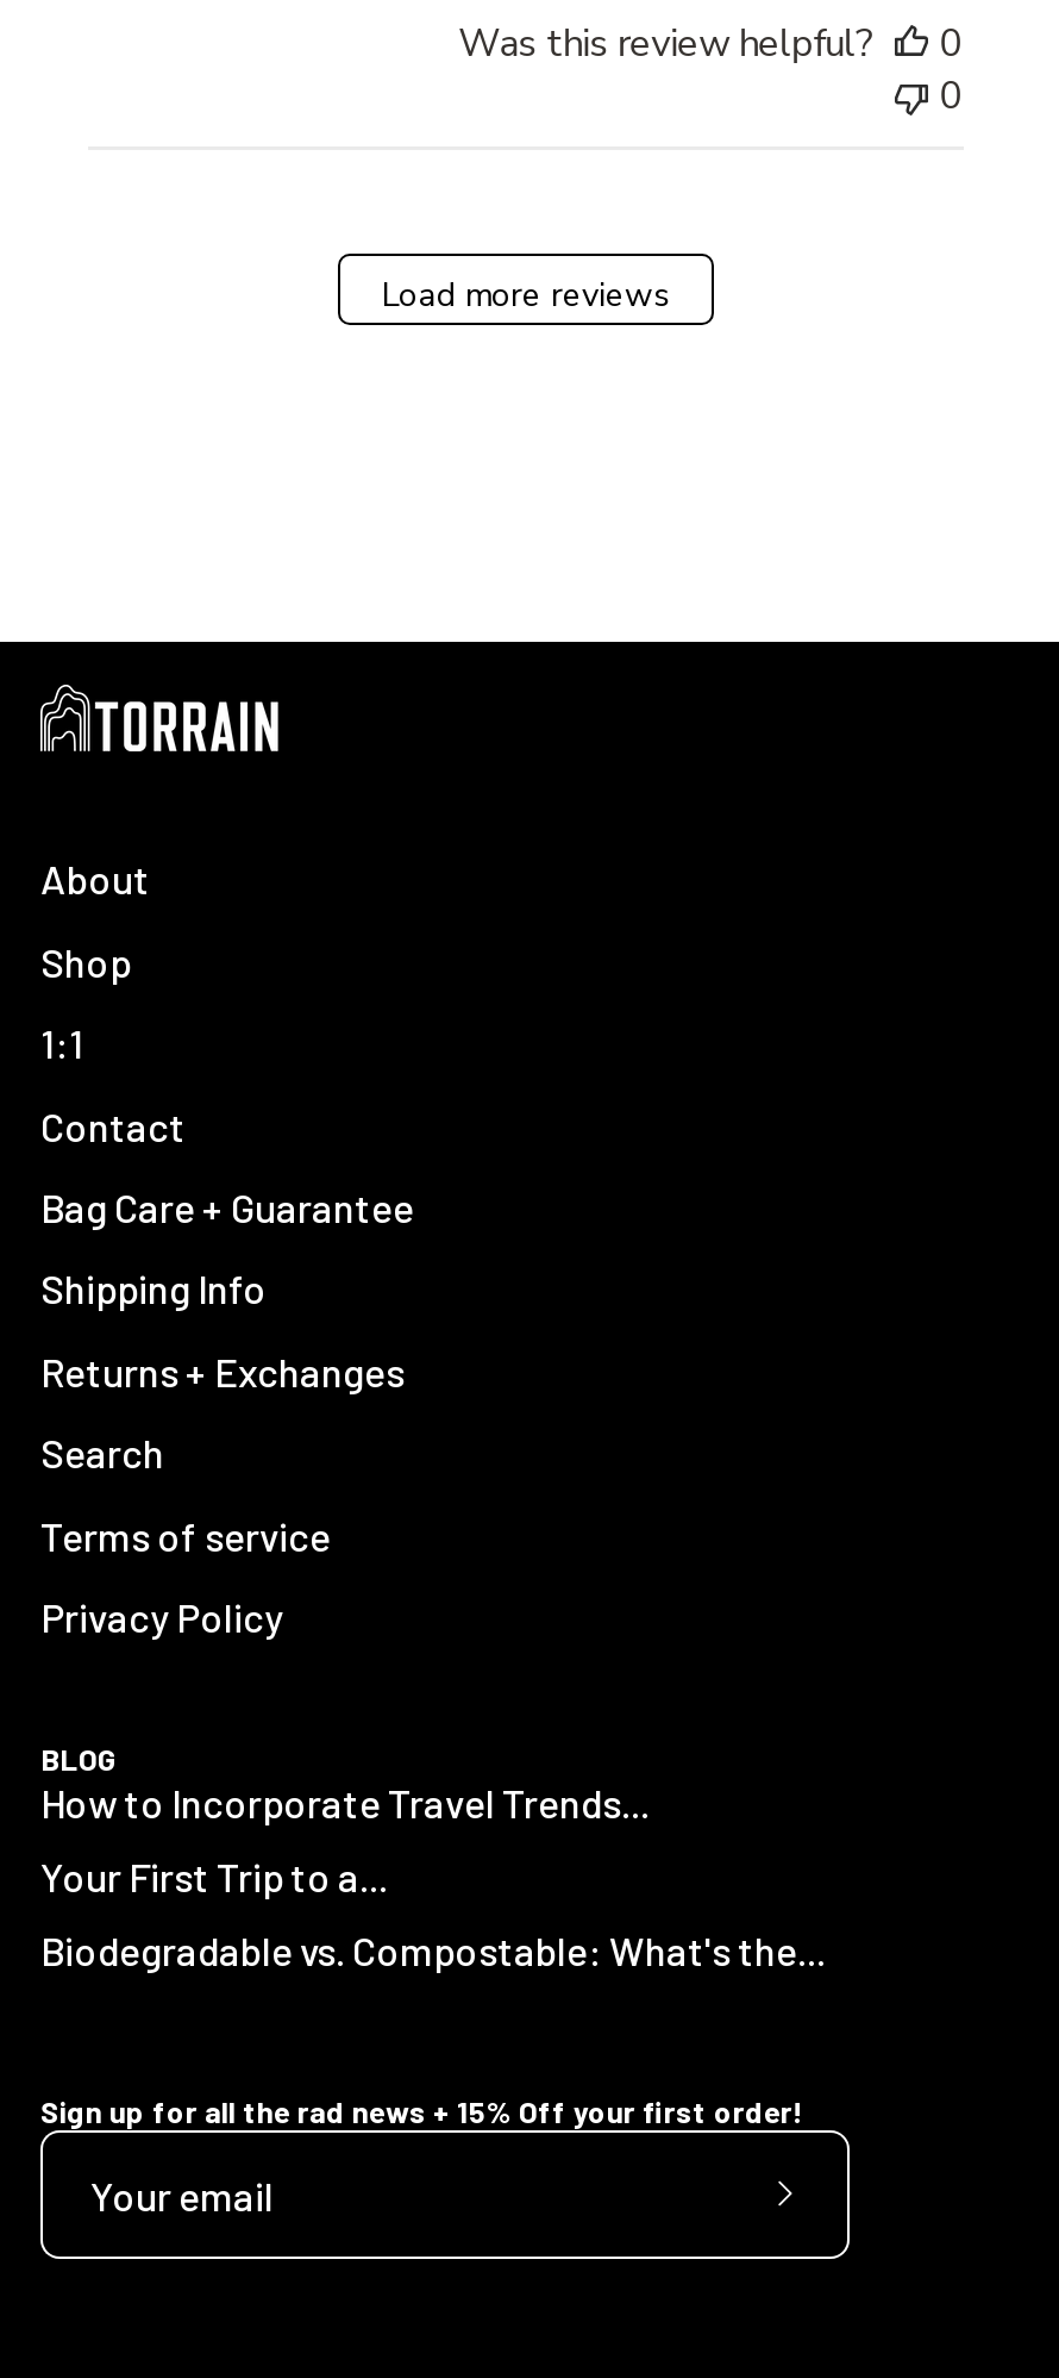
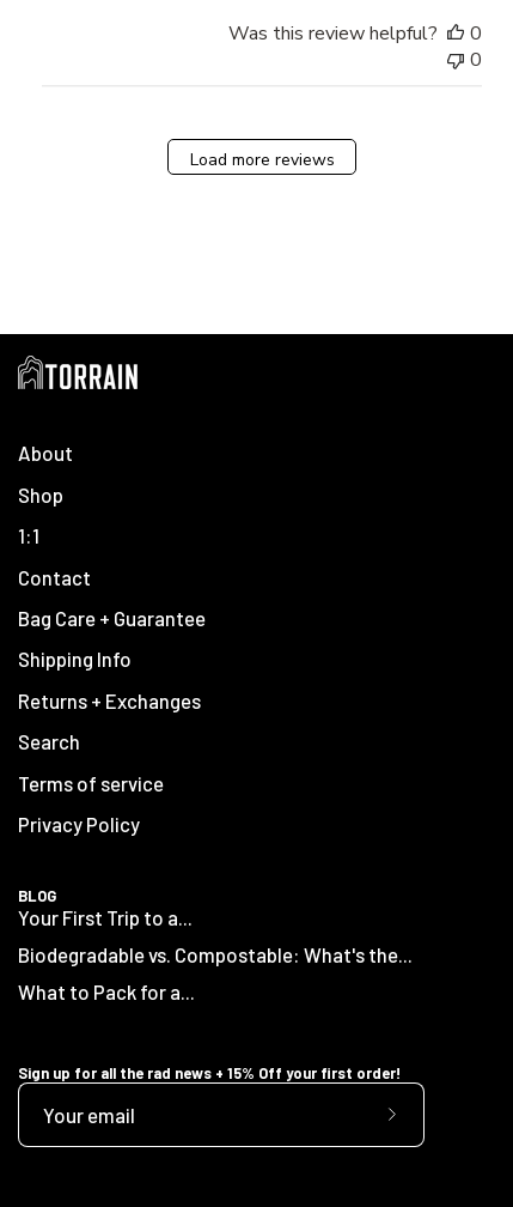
- How to Incorporate Travel Trends...

moved up: Your First Trip to a... | Biodegradable vs. Compostable: What's the...

+ What to Pack for a...
